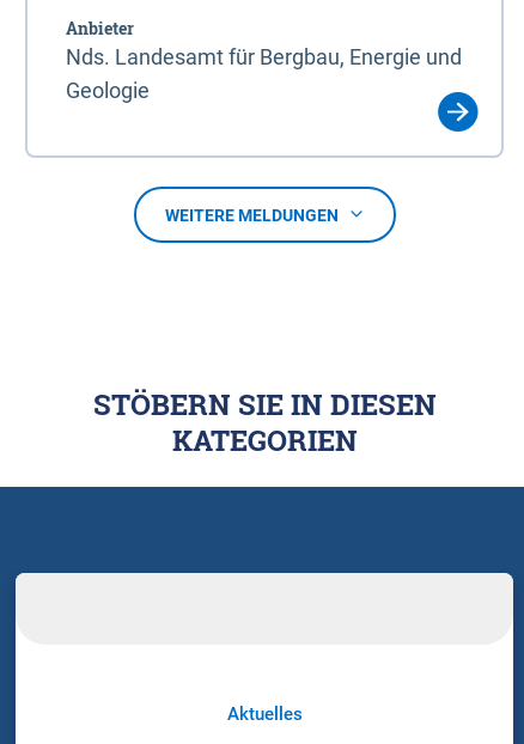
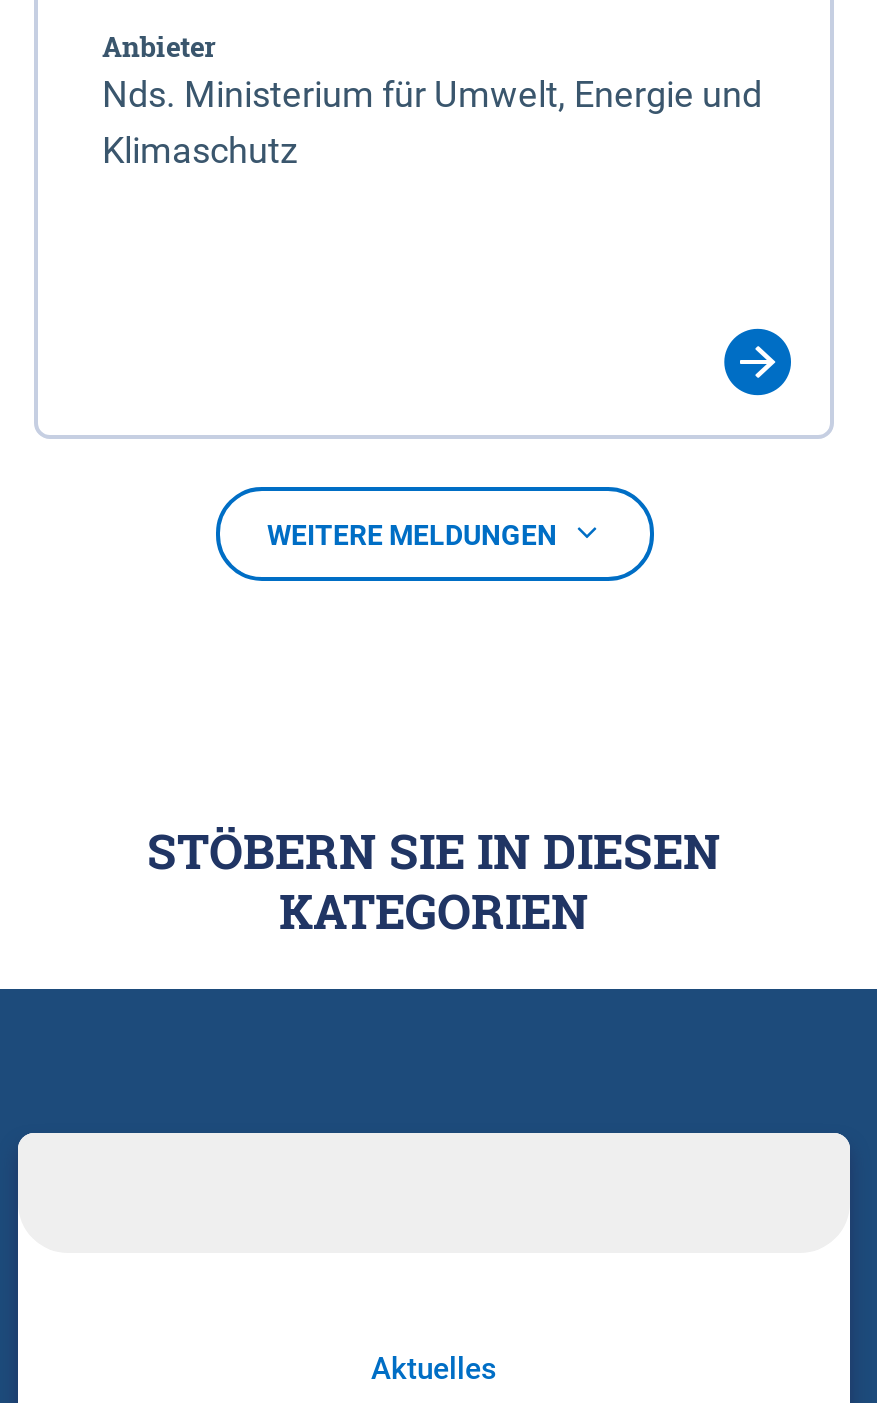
- Nds. Landesamt für Bergbau, Energie und
- Geologie
+ Nds. Ministerium für Umwelt, Energie und
+ Klimaschutz
